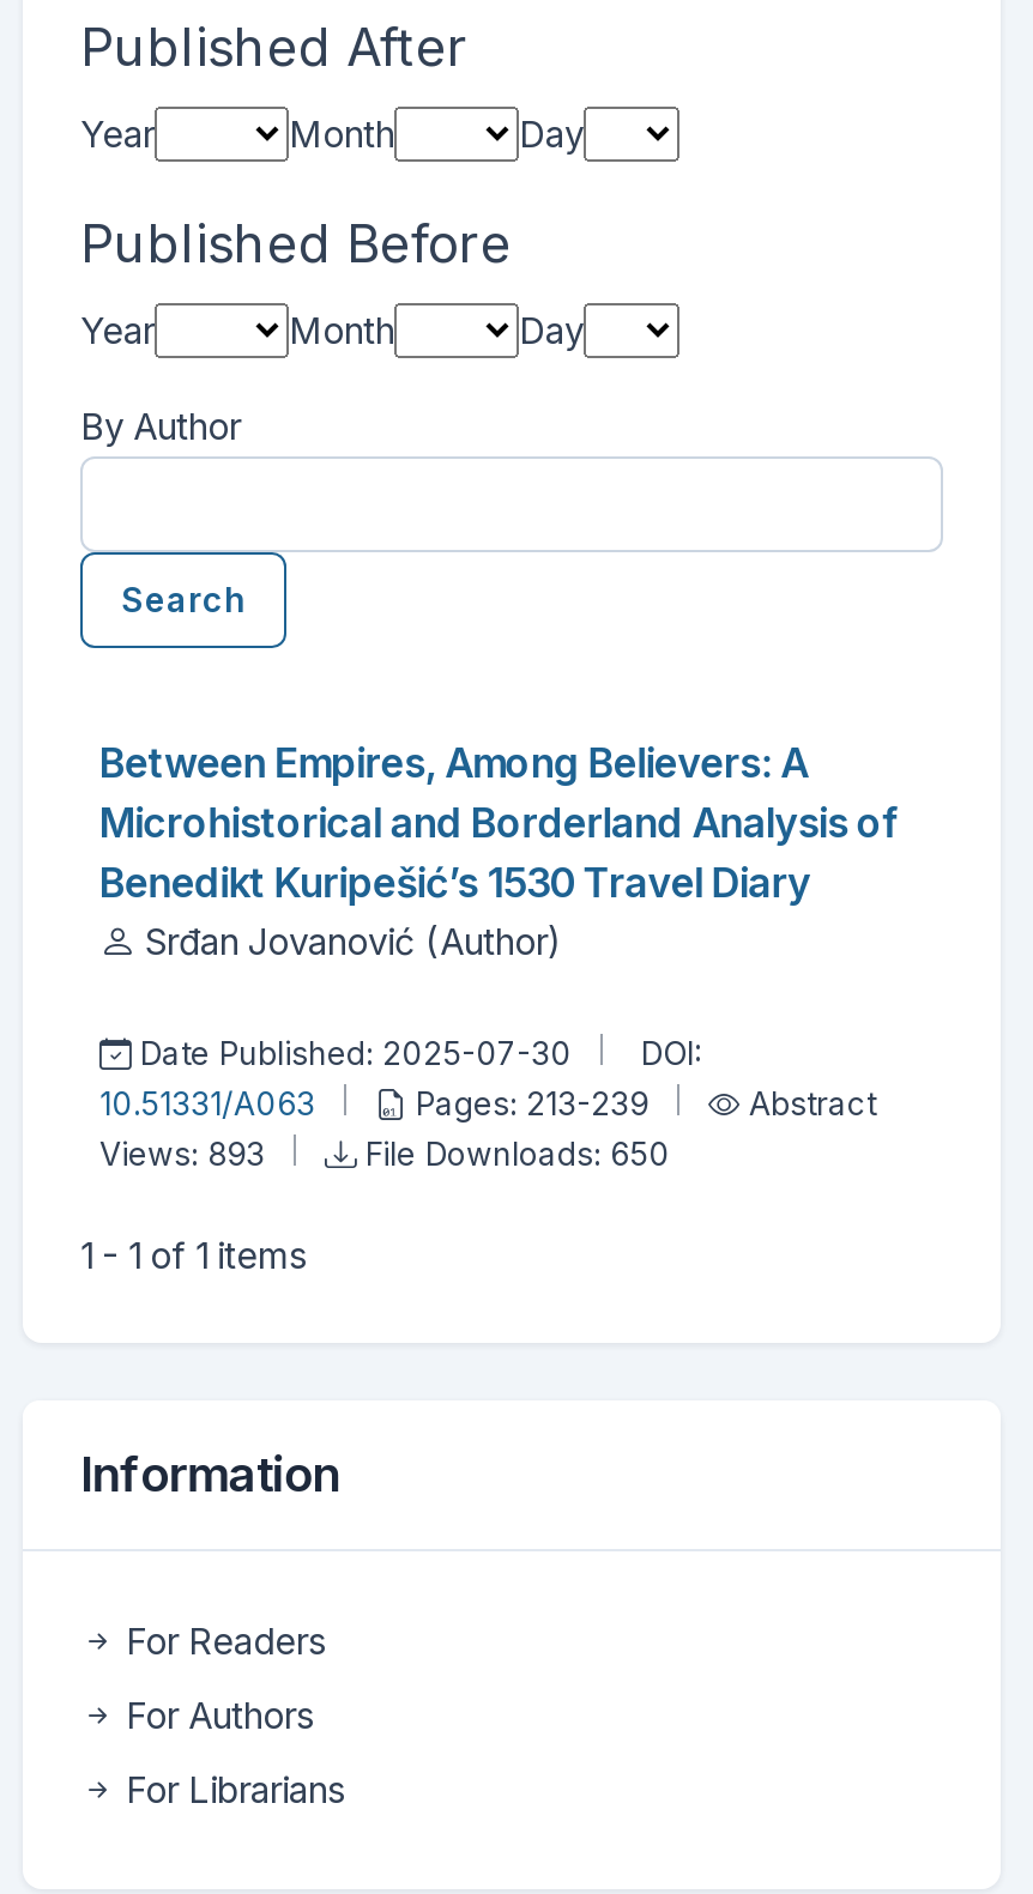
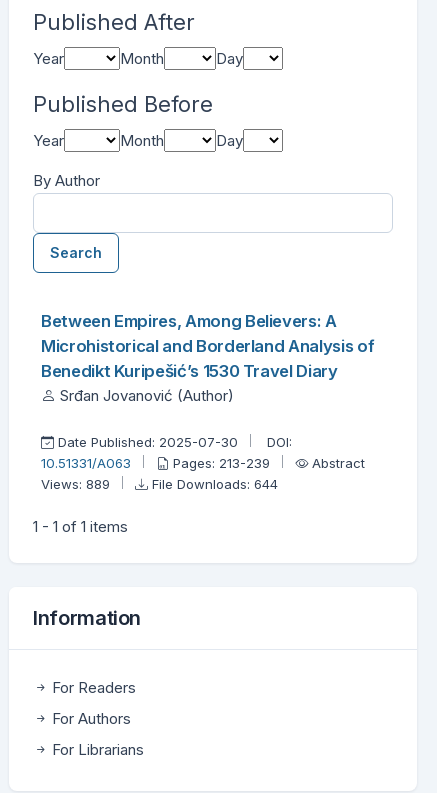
- Views: 893
+ Views: 889

- File Downloads: 650
+ File Downloads: 644
